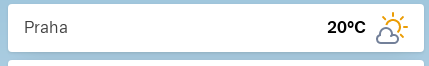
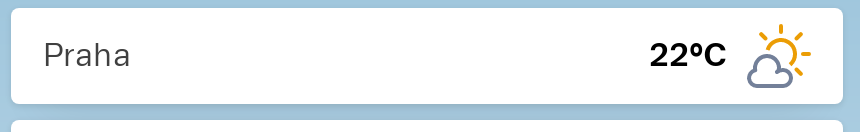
- 20°C
+ 22°C
